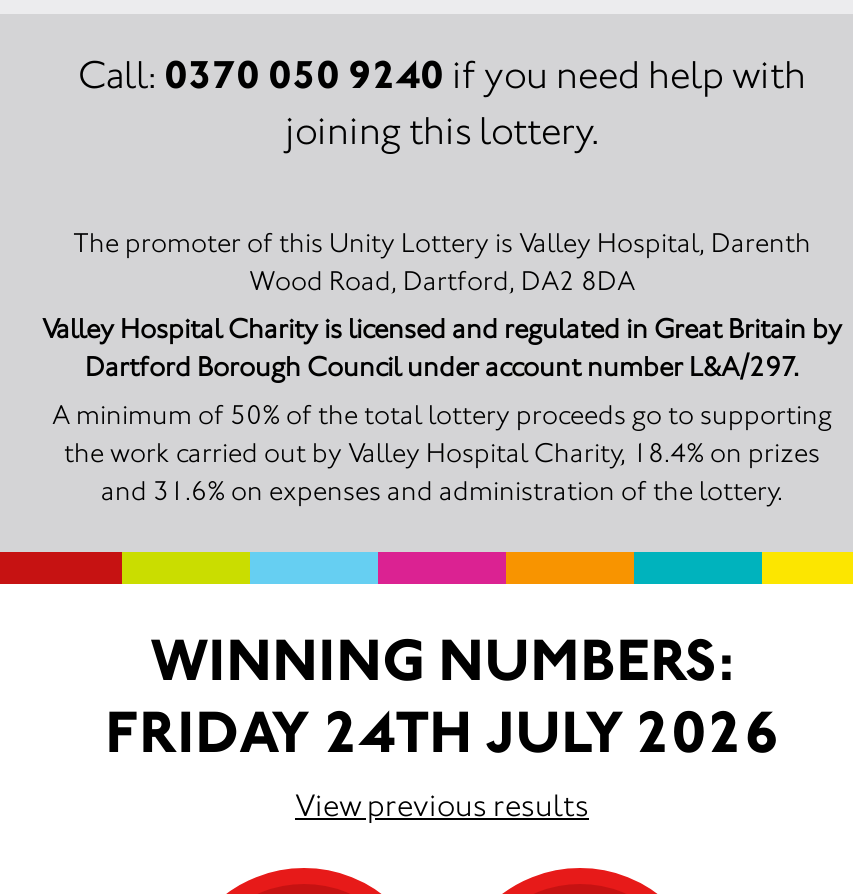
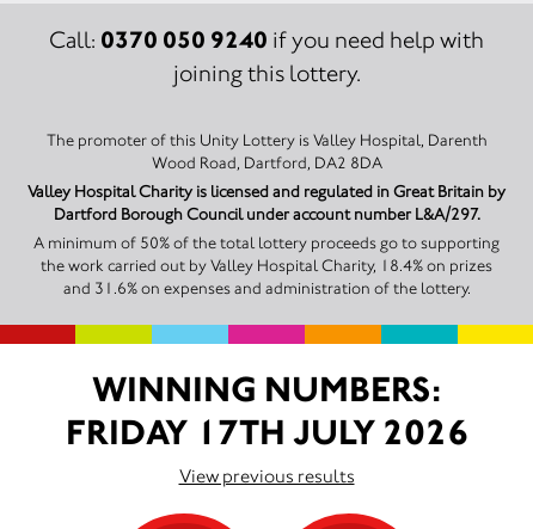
- FRIDAY 24TH JULY 2026
+ FRIDAY 17TH JULY 2026
